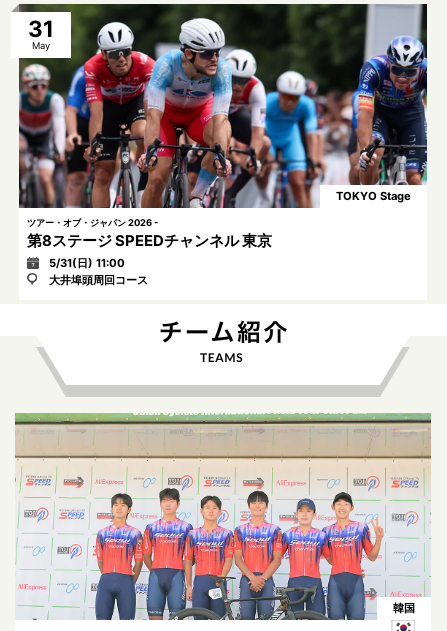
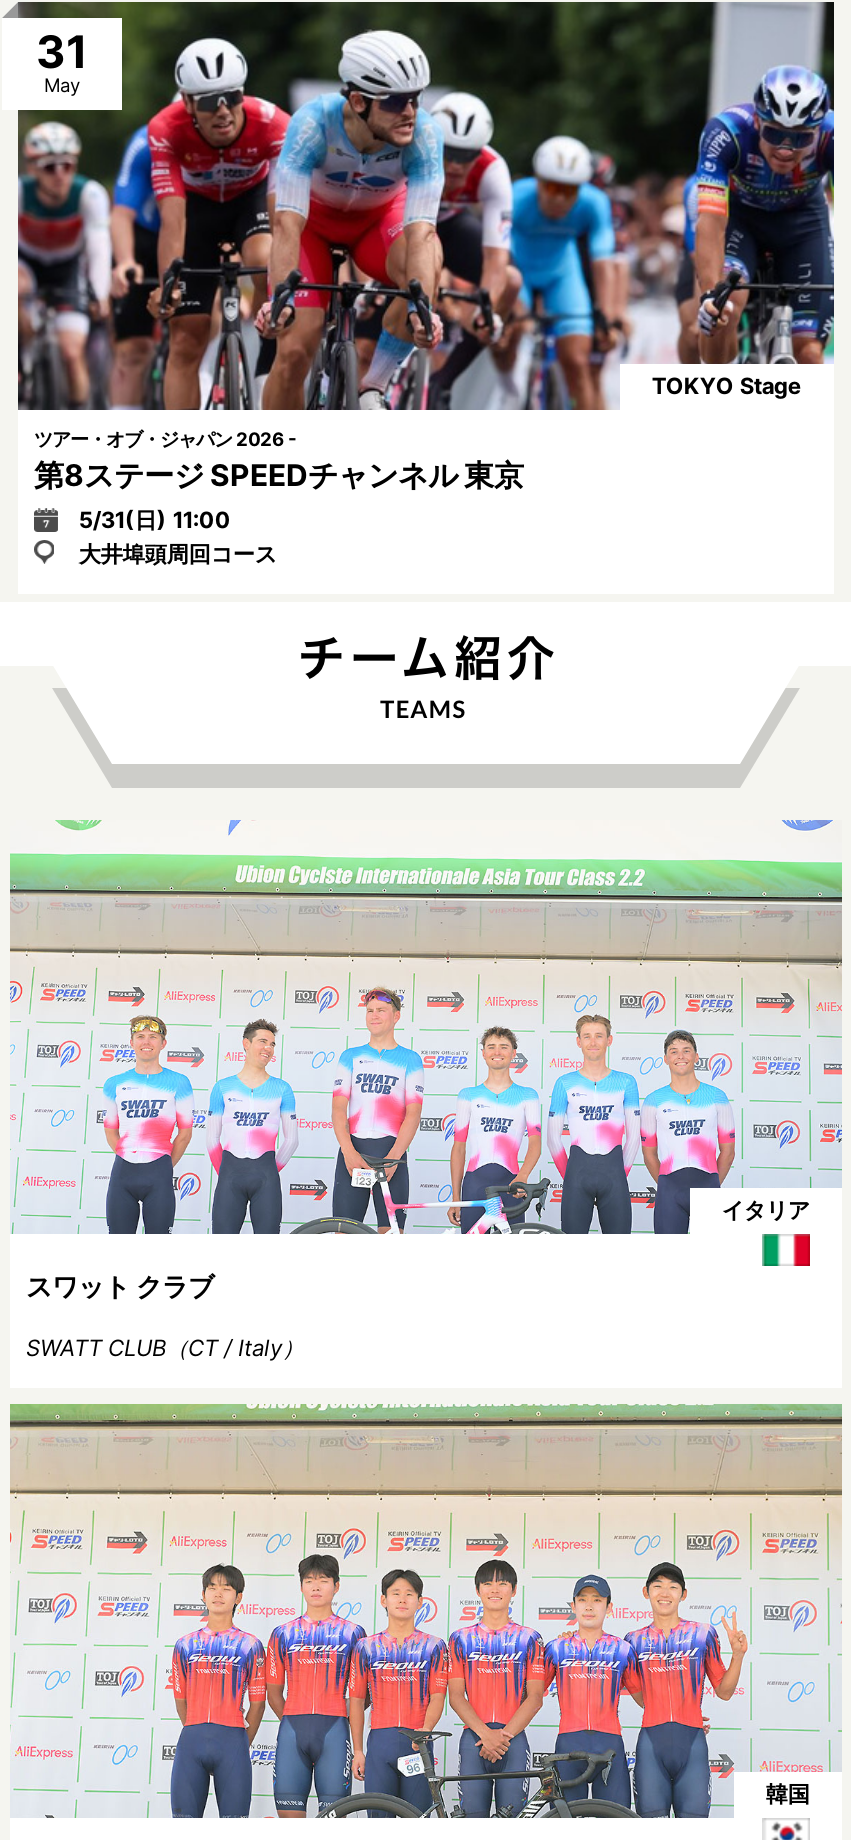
+ [image]
+ イタリア
+ スワット クラブ
+ SWATT CLUB（CT / Italy）
